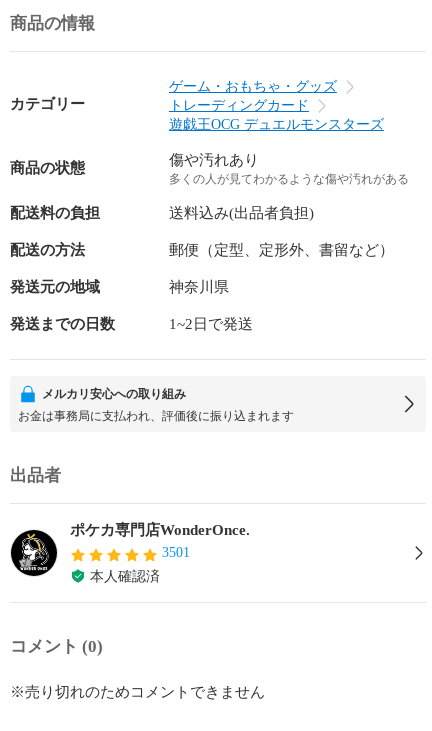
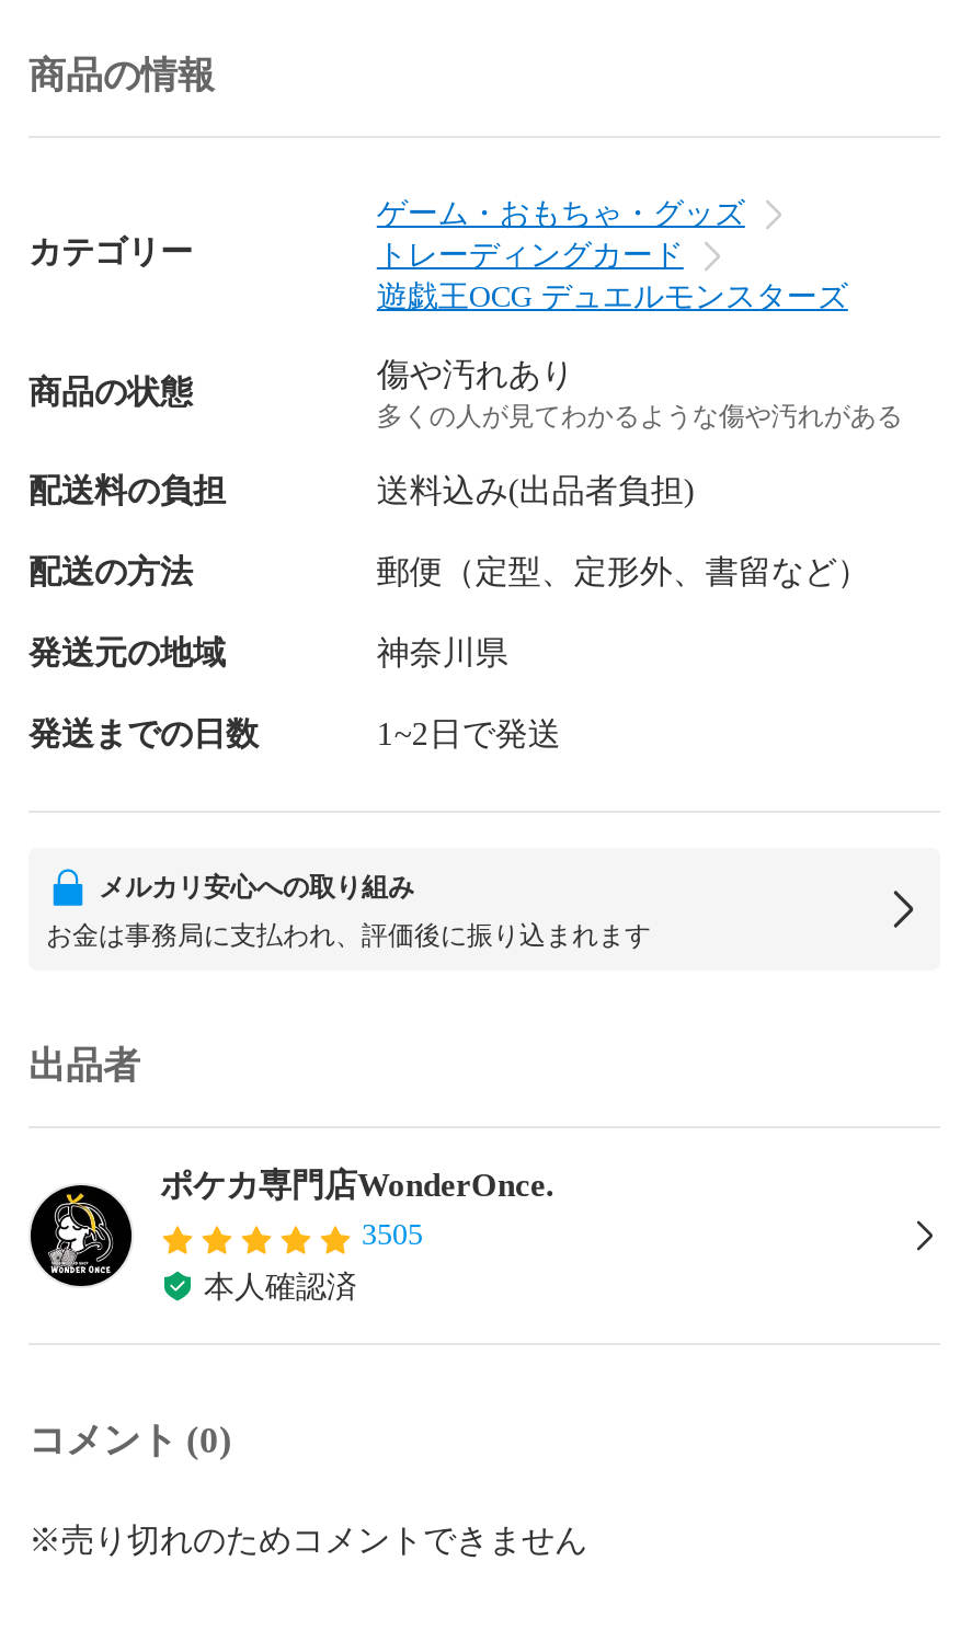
- 3501
+ 3505
